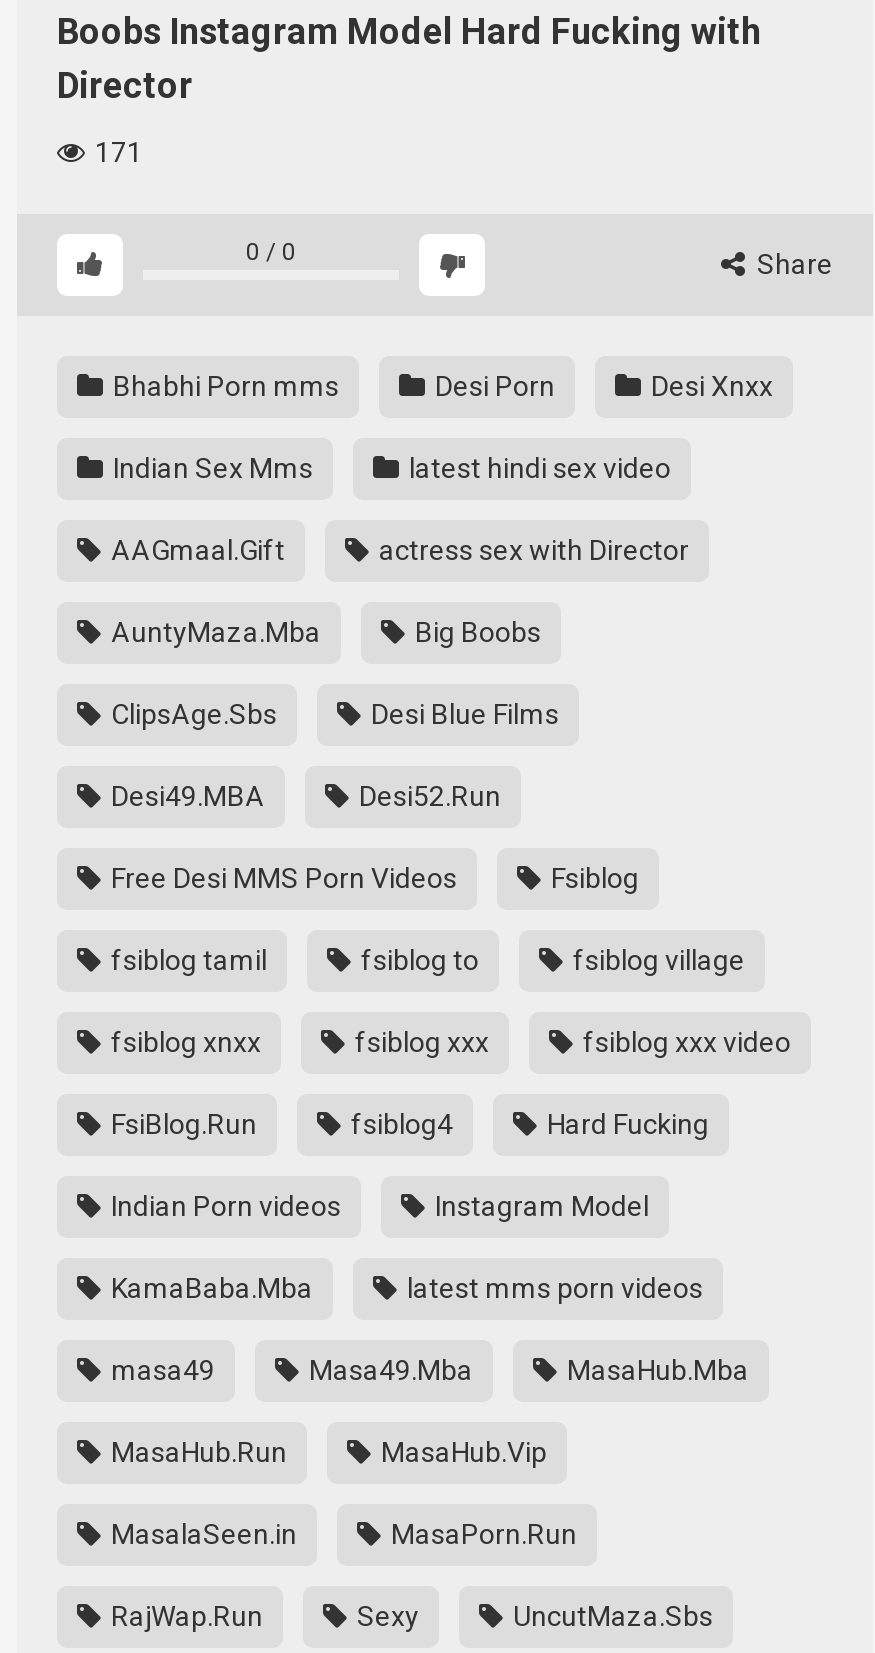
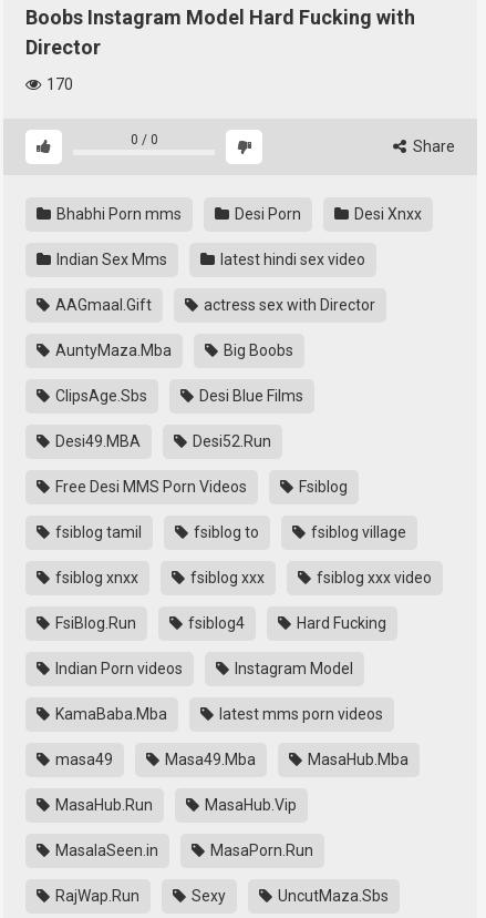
- 171
+ 170
